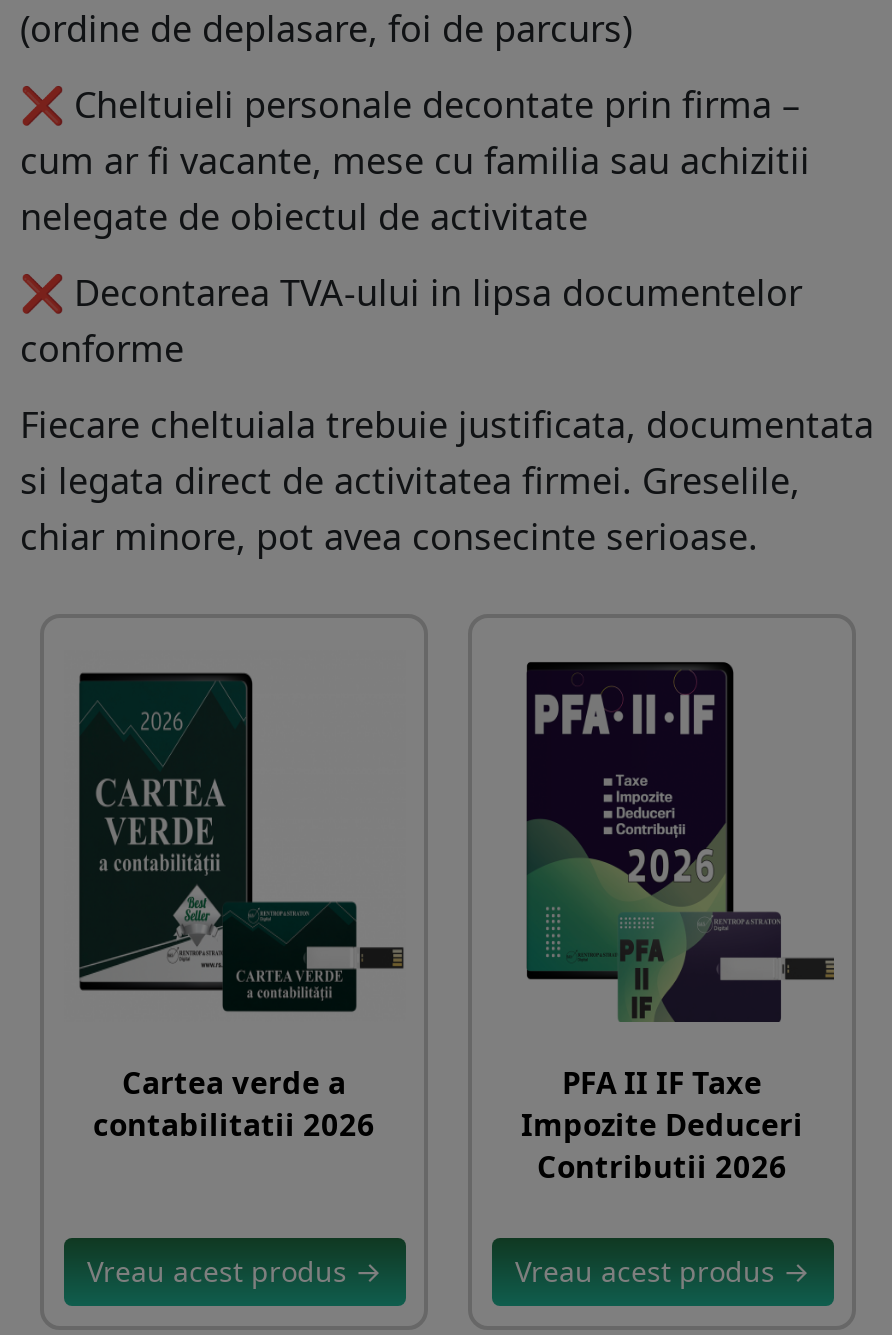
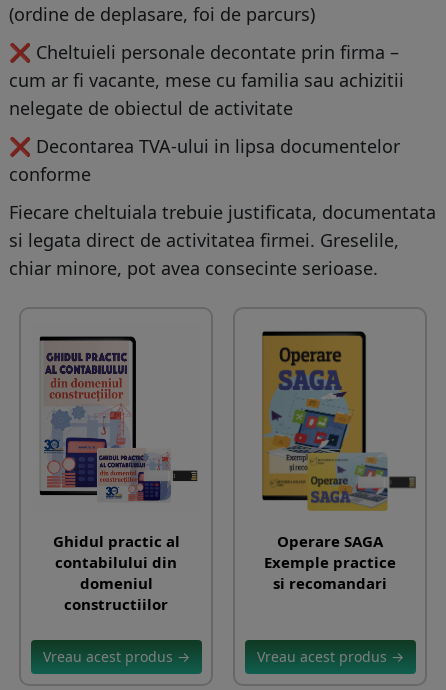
- [image]
- PFA II IF Taxe
- Impozite Deduceri
- Contributii 2026
+ [image]
+ Operare SAGA
+ Exemple practice
+ si recomandari

- [image]
- Cartea verde a
- contabilitatii 2026
+ [image]
+ Ghidul practic al
+ contabilului din
+ domeniul
+ constructiilor
